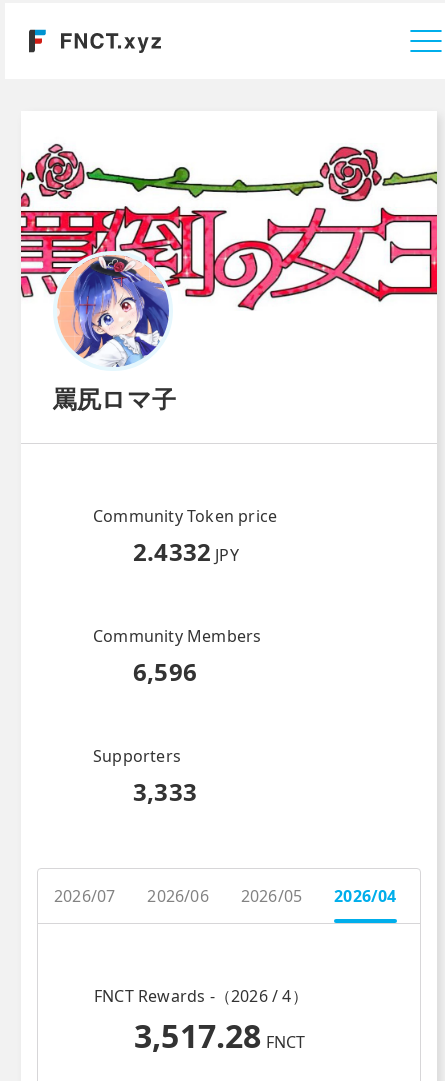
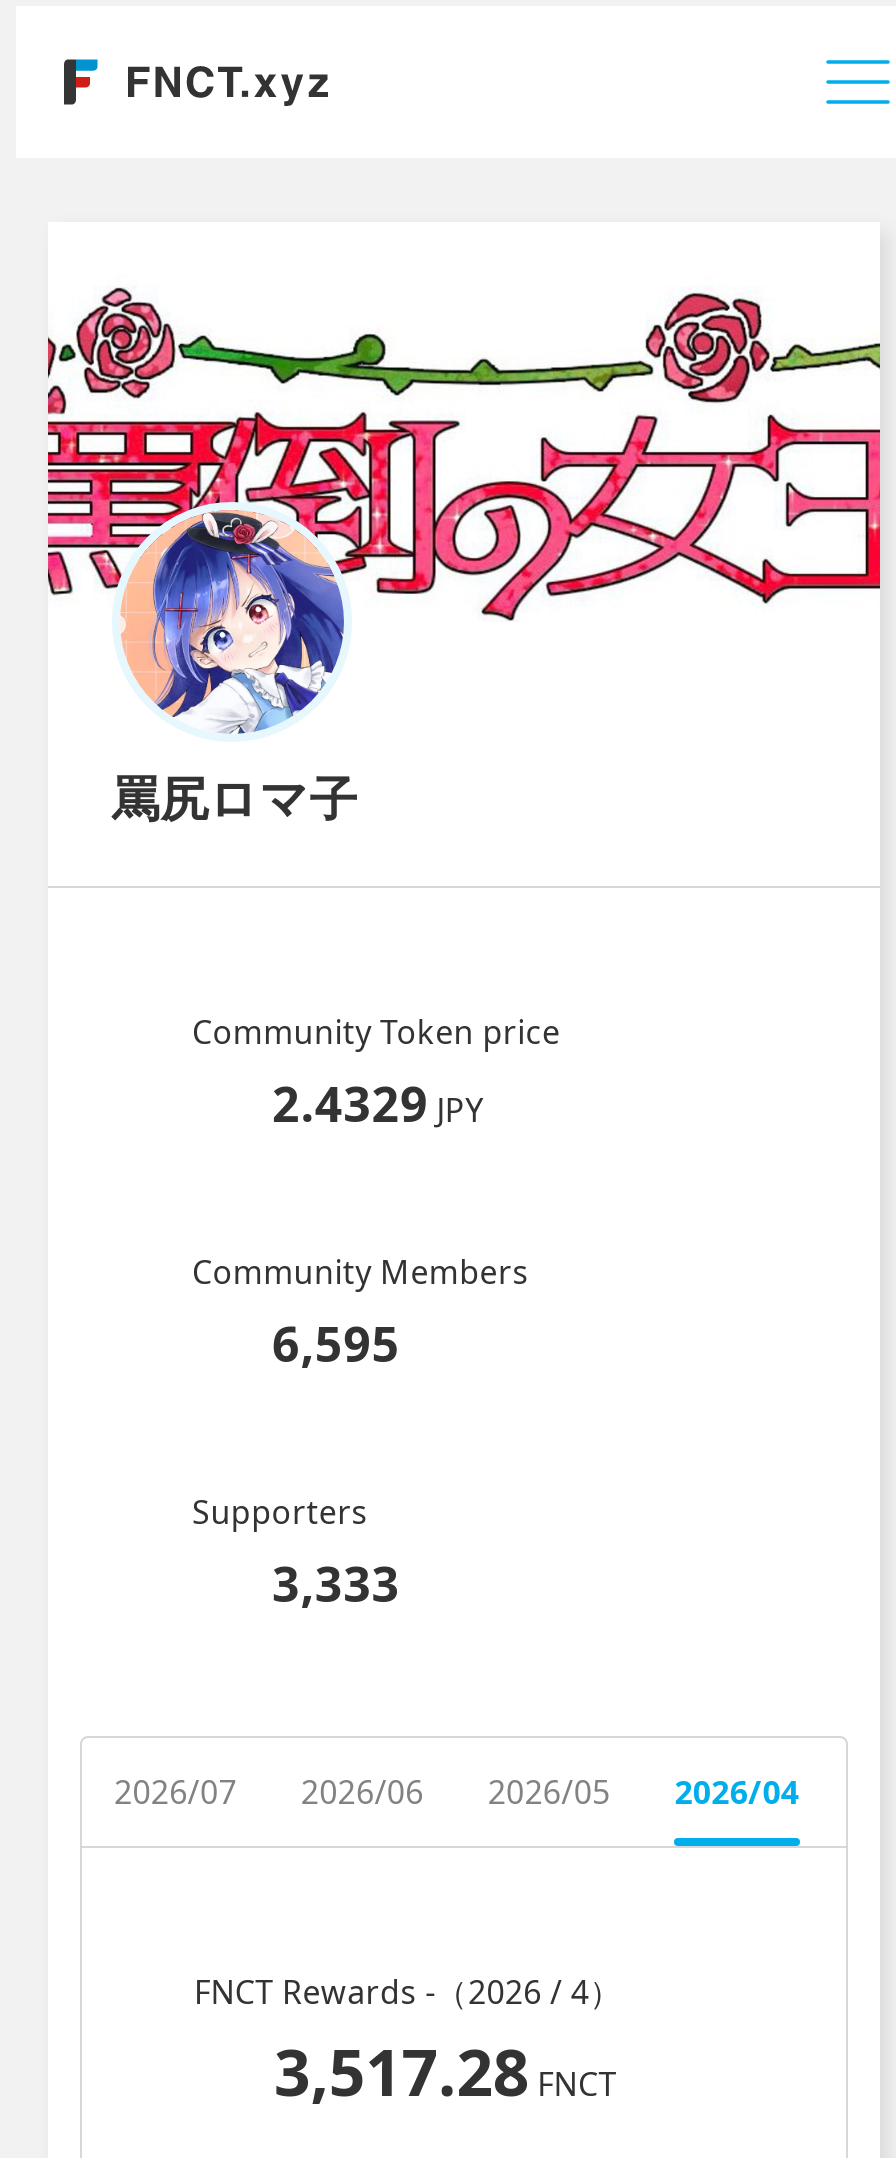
- 2.4332 JPY
+ 2.4329 JPY

- 6,596
+ 6,595
